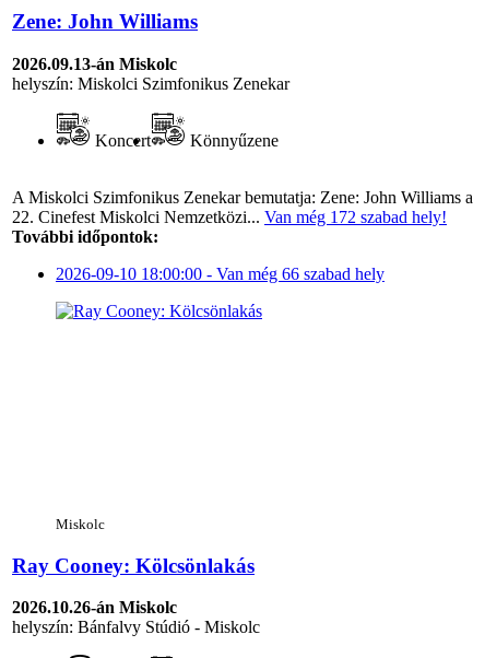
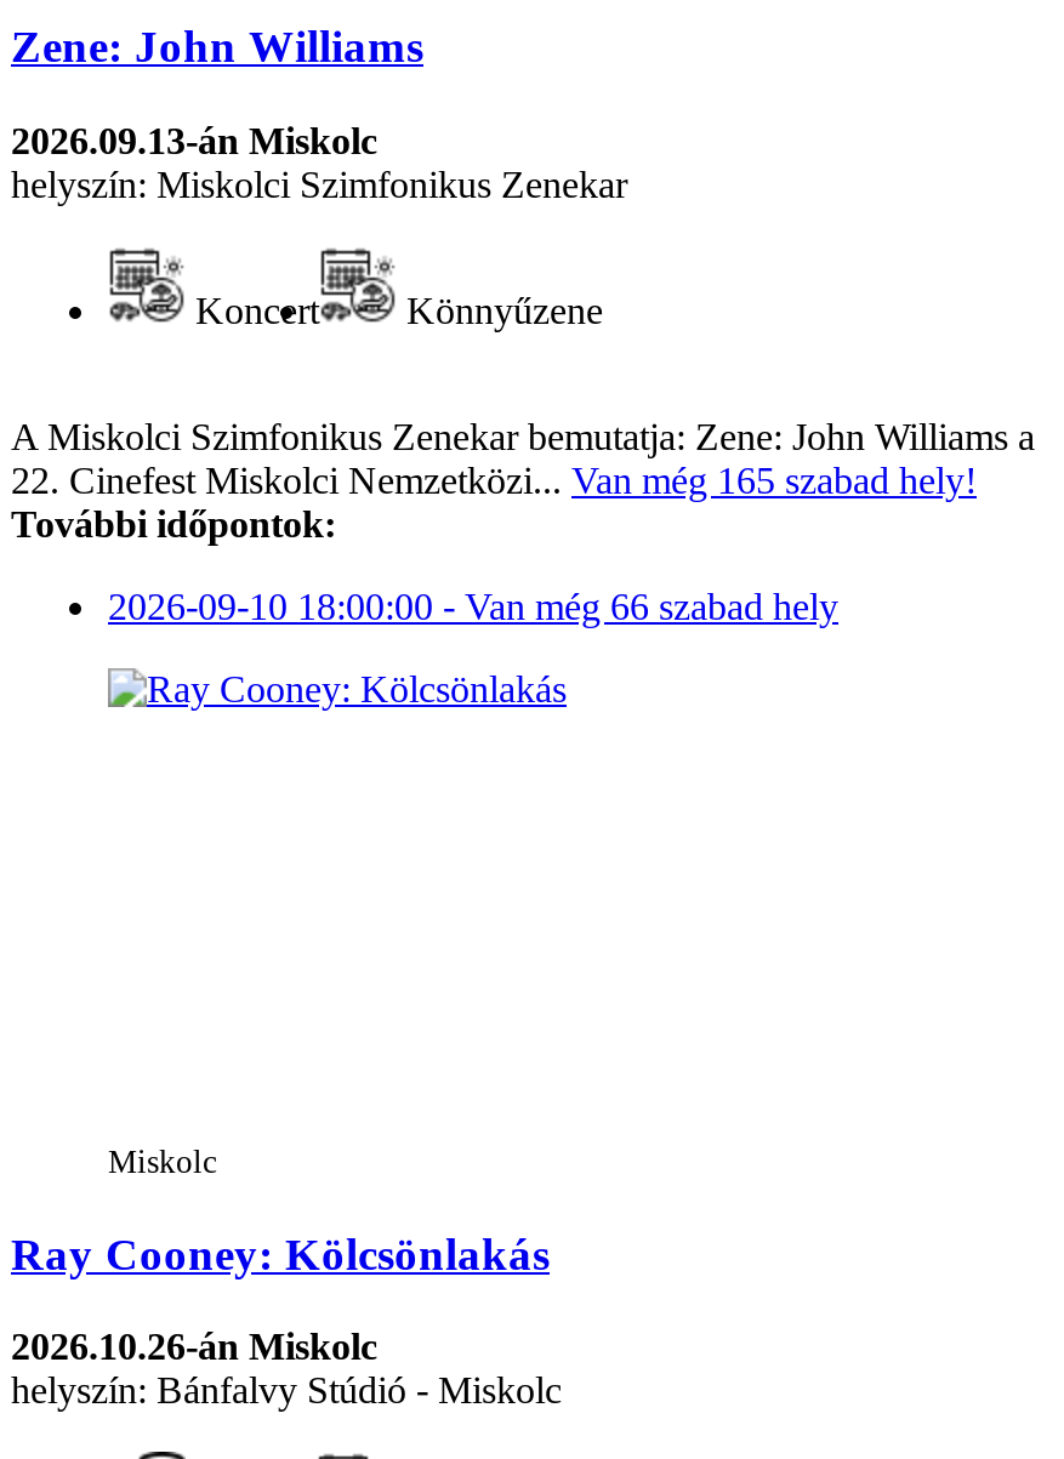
- 22. Cinefest Miskolci Nemzetközi... Van még 172 szabad hely!
+ 22. Cinefest Miskolci Nemzetközi... Van még 165 szabad hely!
